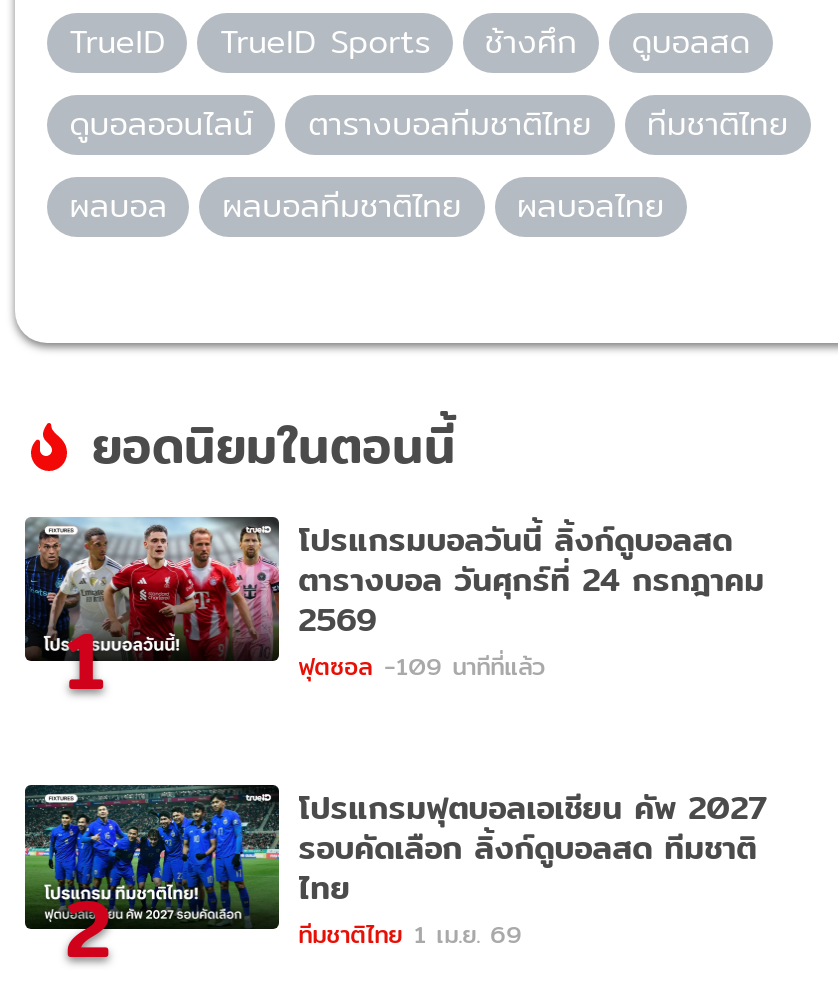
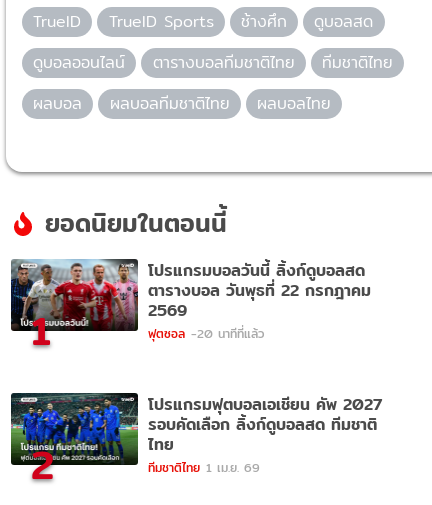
- ตารางบอล วันศุกร์ที่ 24 กรกฎาคม
+ ตารางบอล วันพุธที่ 22 กรกฎาคม

- ฟุตซอล -109 นาทีที่แล้ว
+ ฟุตซอล -20 นาทีที่แล้ว
